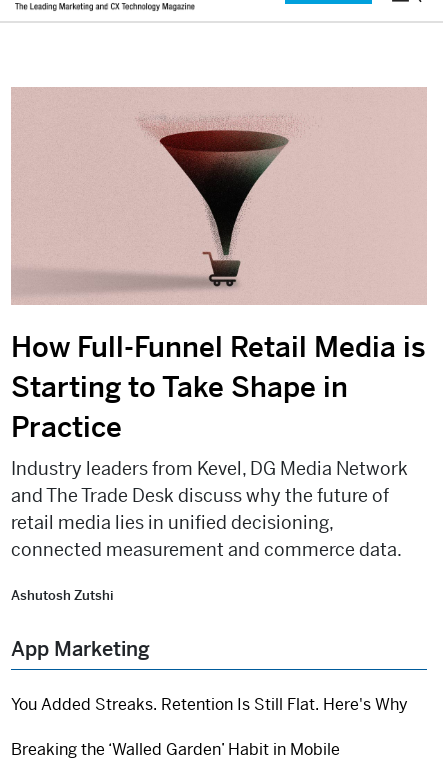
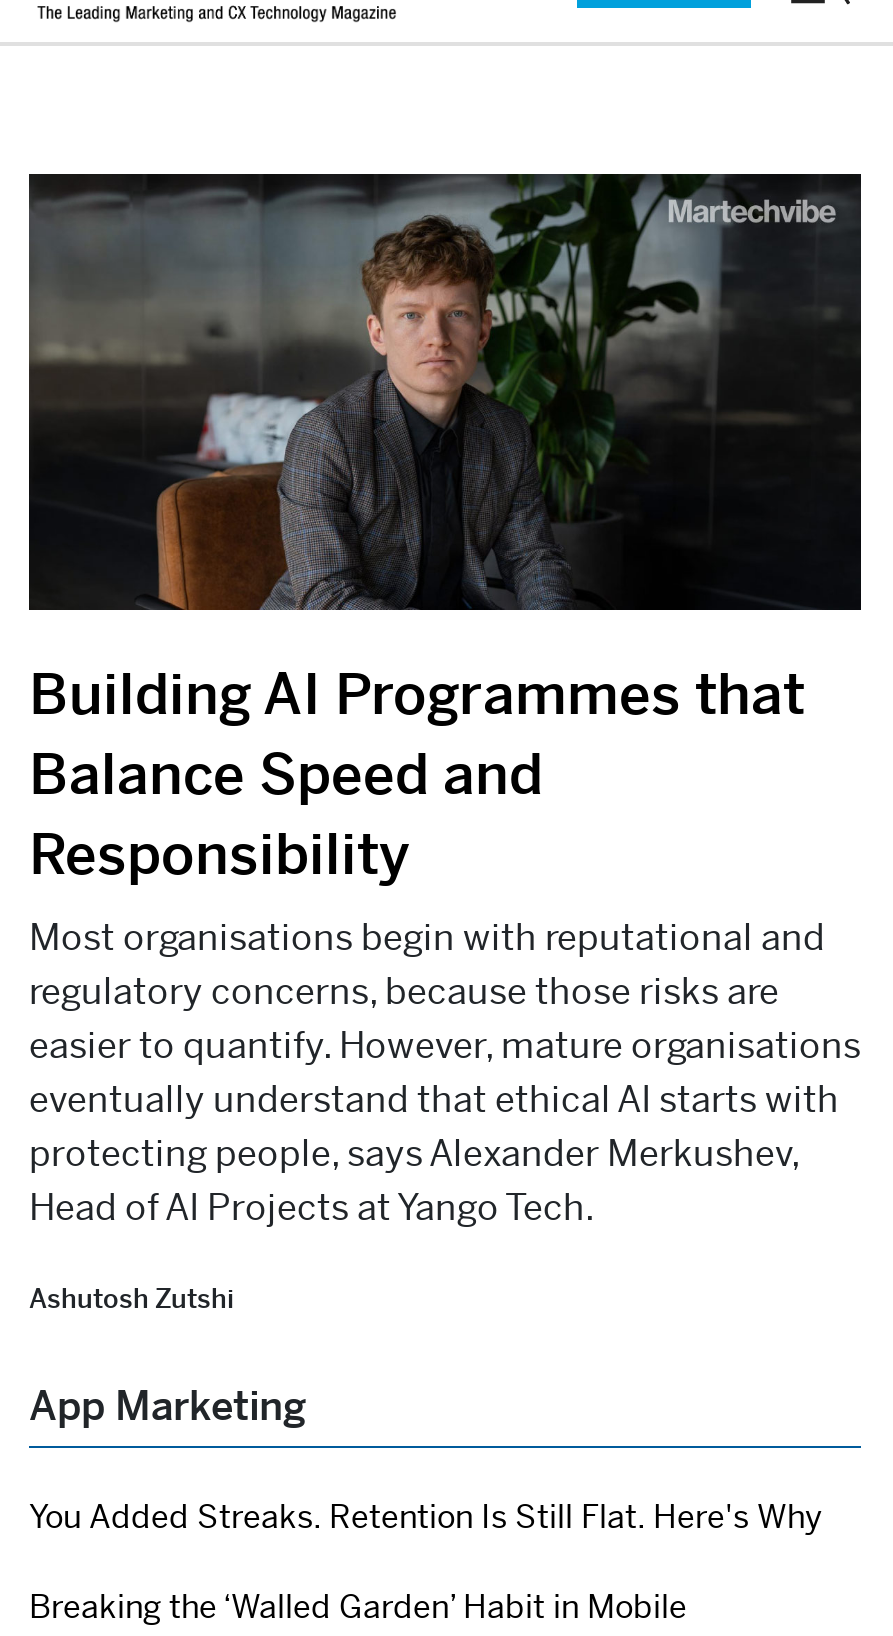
- [image]
- How Full-Funnel Retail Media is
- Starting to Take Shape in
- Practice
- Industry leaders from Kevel, DG Media Network
- and The Trade Desk discuss why the future of
- retail media lies in unified decisioning,
- connected measurement and commerce data.
+ [image]
+ Building AI Programmes that
+ Balance Speed and
+ Responsibility
+ Most organisations begin with reputational and
+ regulatory concerns, because those risks are
+ easier to quantify. However, mature organisations
+ eventually understand that ethical AI starts with
+ protecting people, says Alexander Merkushev,
+ Head of AI Projects at Yango Tech.
